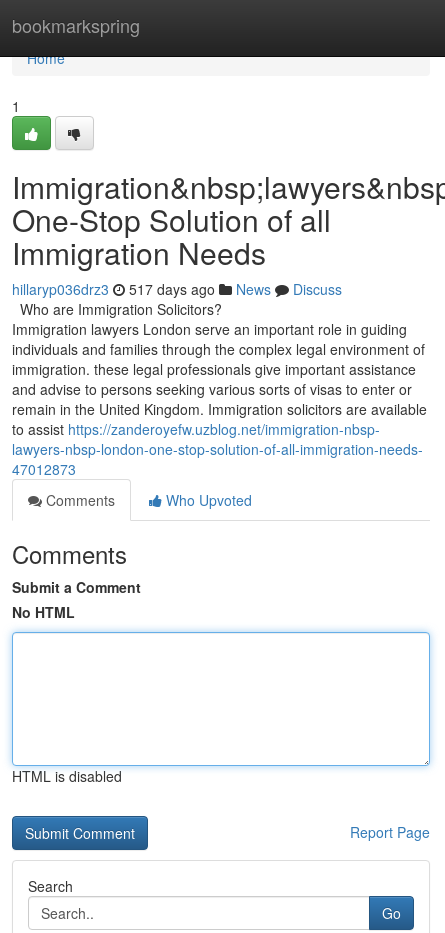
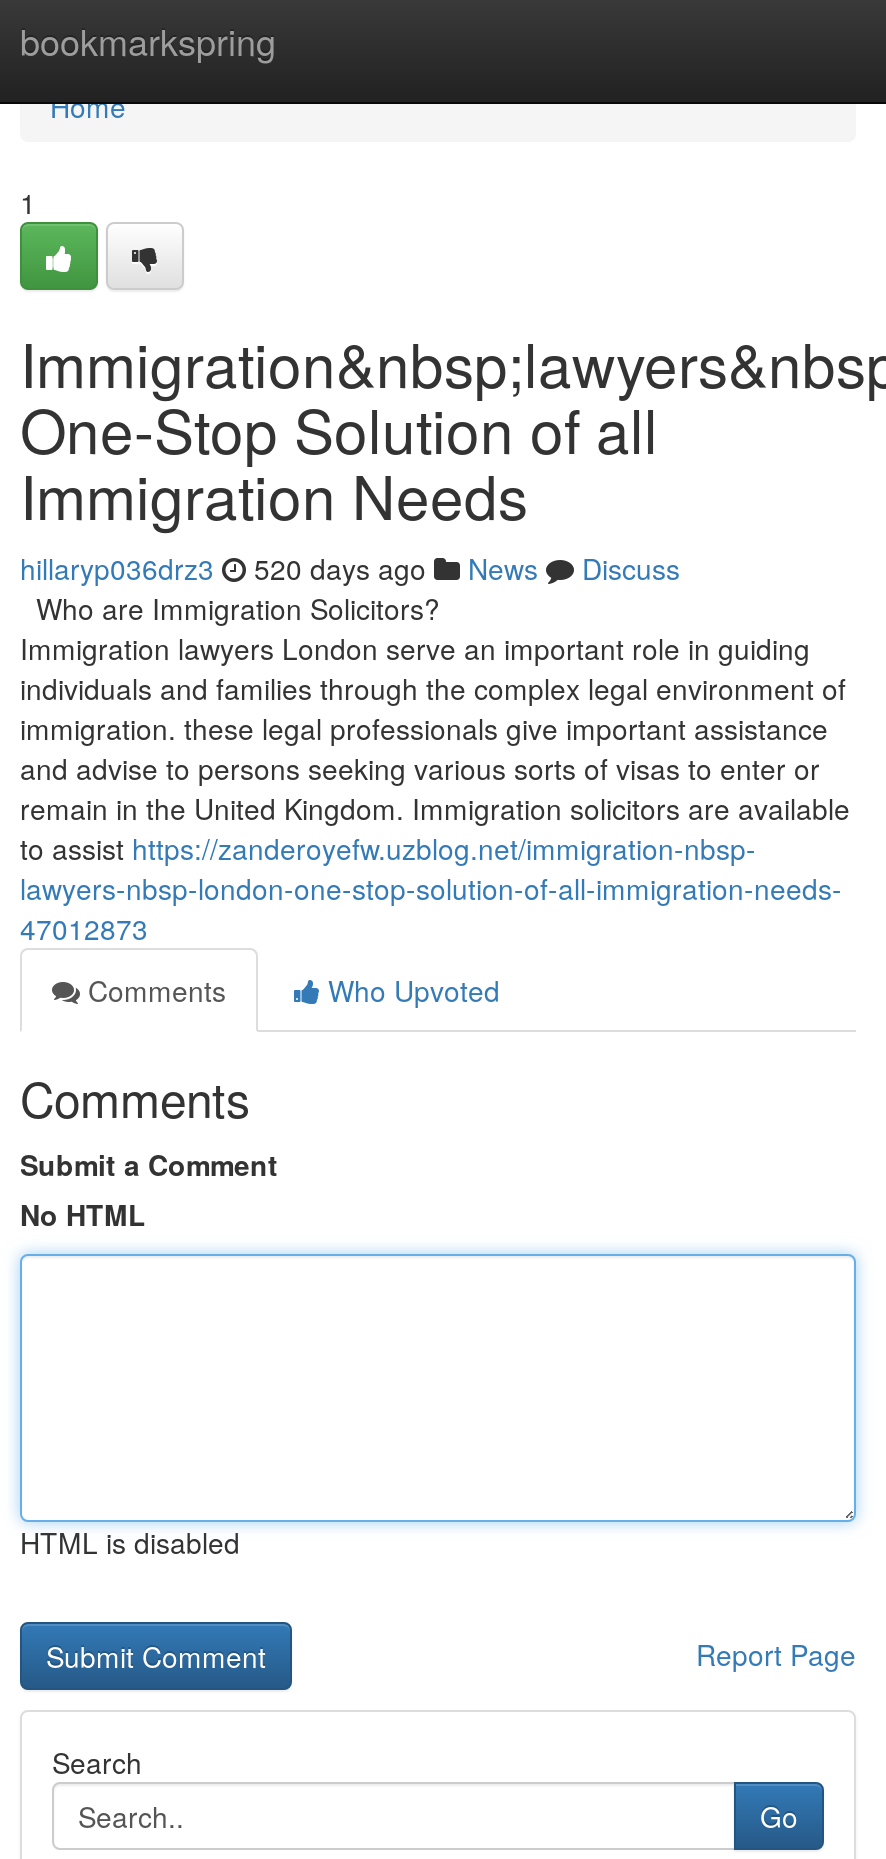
- hillaryp036drz3 517 days ago News Discuss
+ hillaryp036drz3 520 days ago News Discuss
